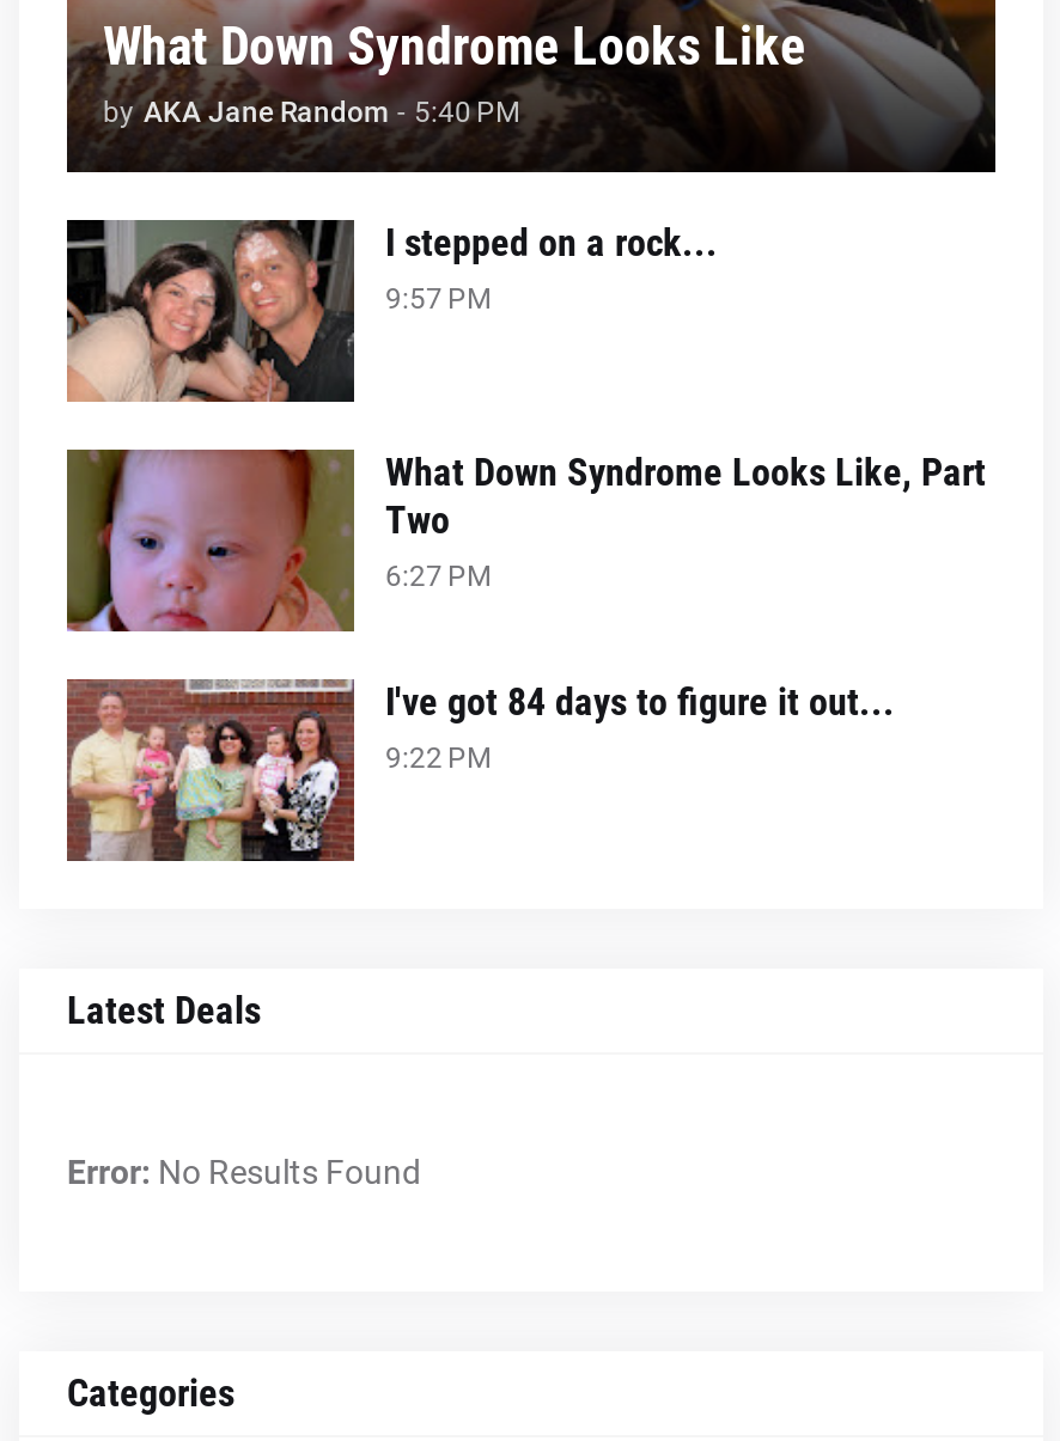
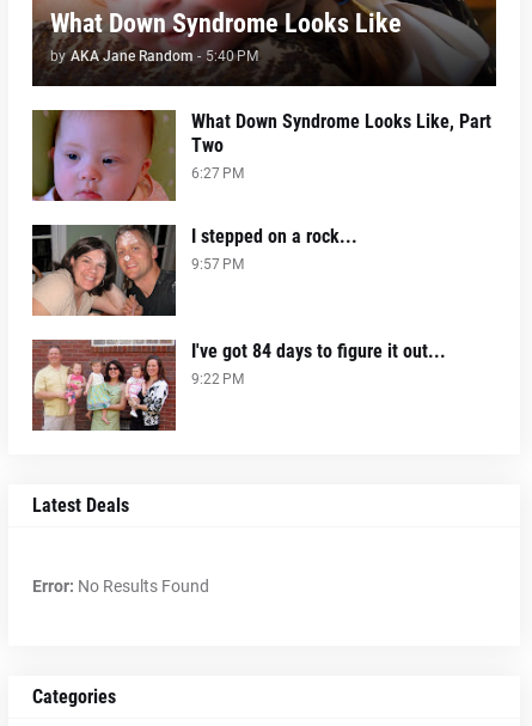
moved down: [image] | I stepped on a rock... | 9:57 PM

moved up: [image] | What Down Syndrome Looks Like, Part | Two | 6:27 PM
